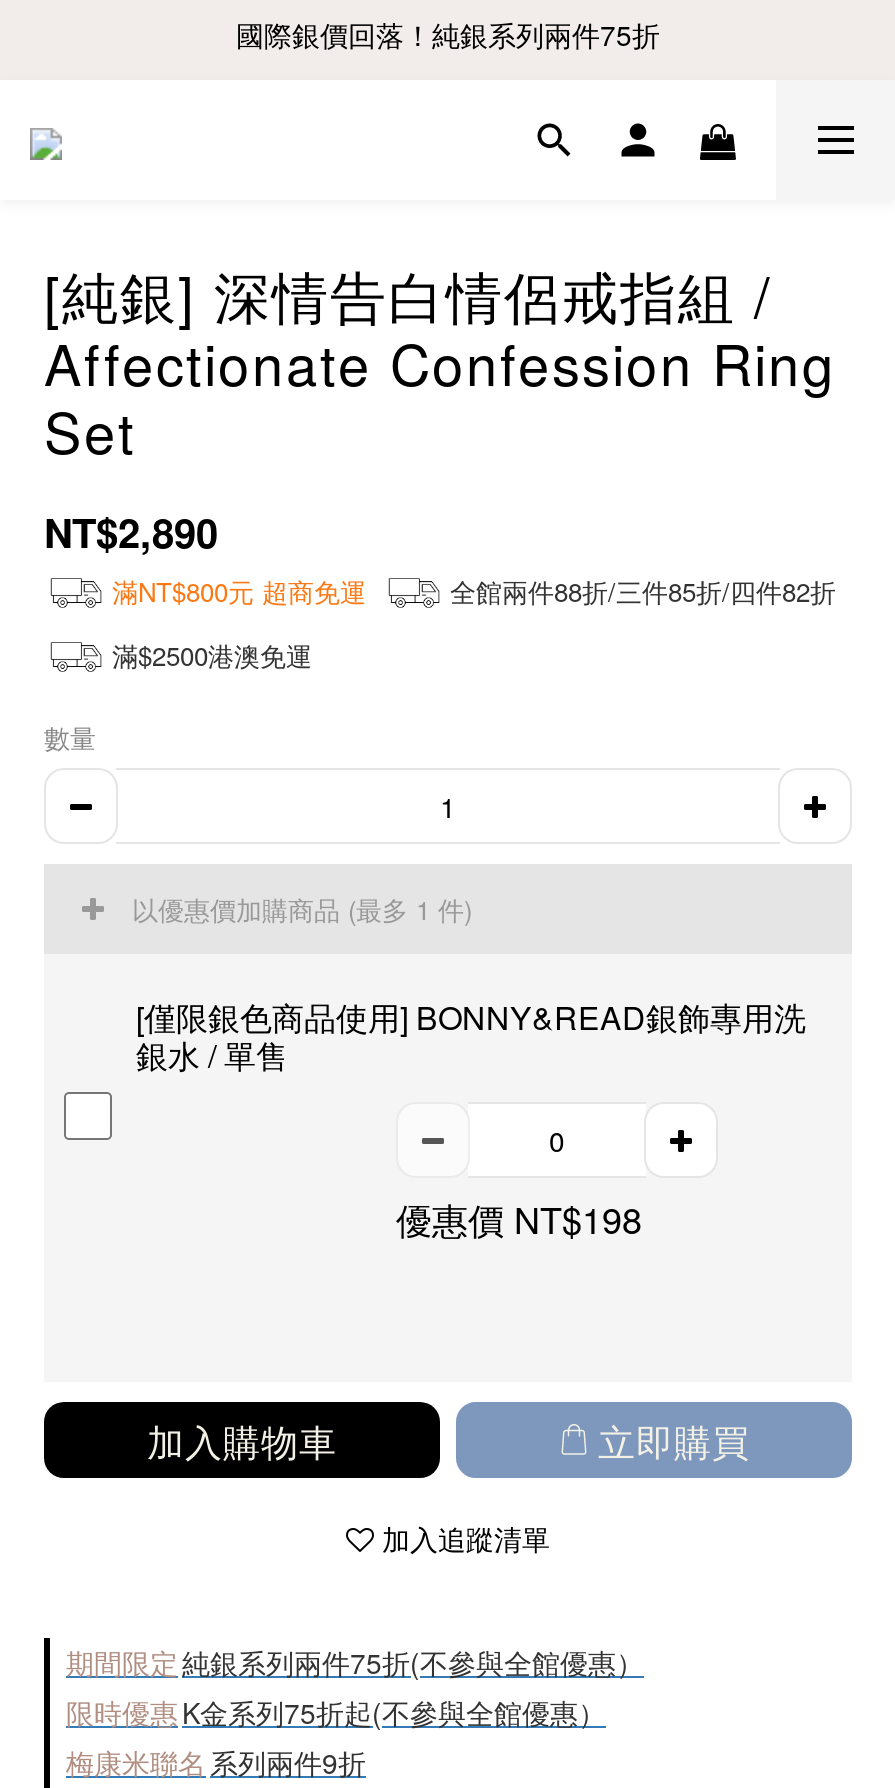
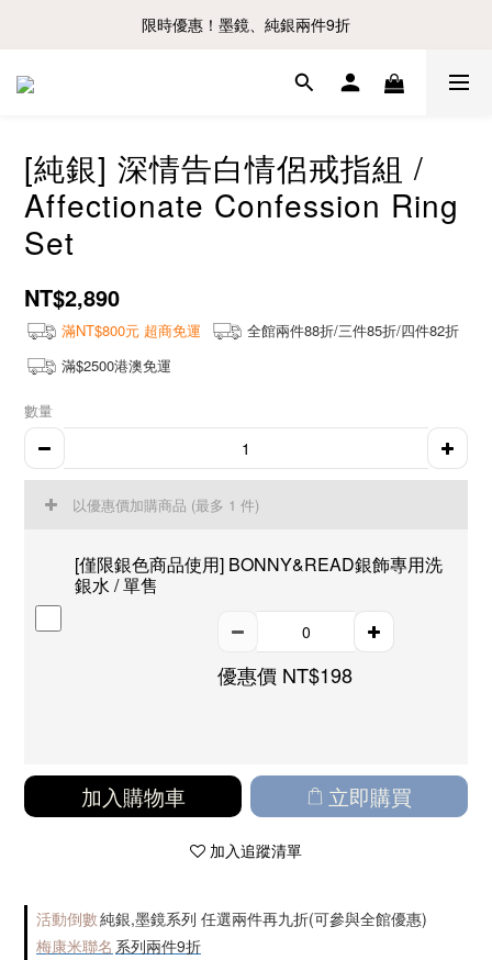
- 國際銀價回落！純銀系列兩件75折
+ 限時優惠！墨鏡、純銀兩件9折

- 期間限定 純銀系列兩件75折(不參與全館優惠）
- 限時優惠 K金系列75折起(不參與全館優惠）
+ 活動倒數 純銀,墨鏡系列 任選兩件再九折(可參與全館優惠)
